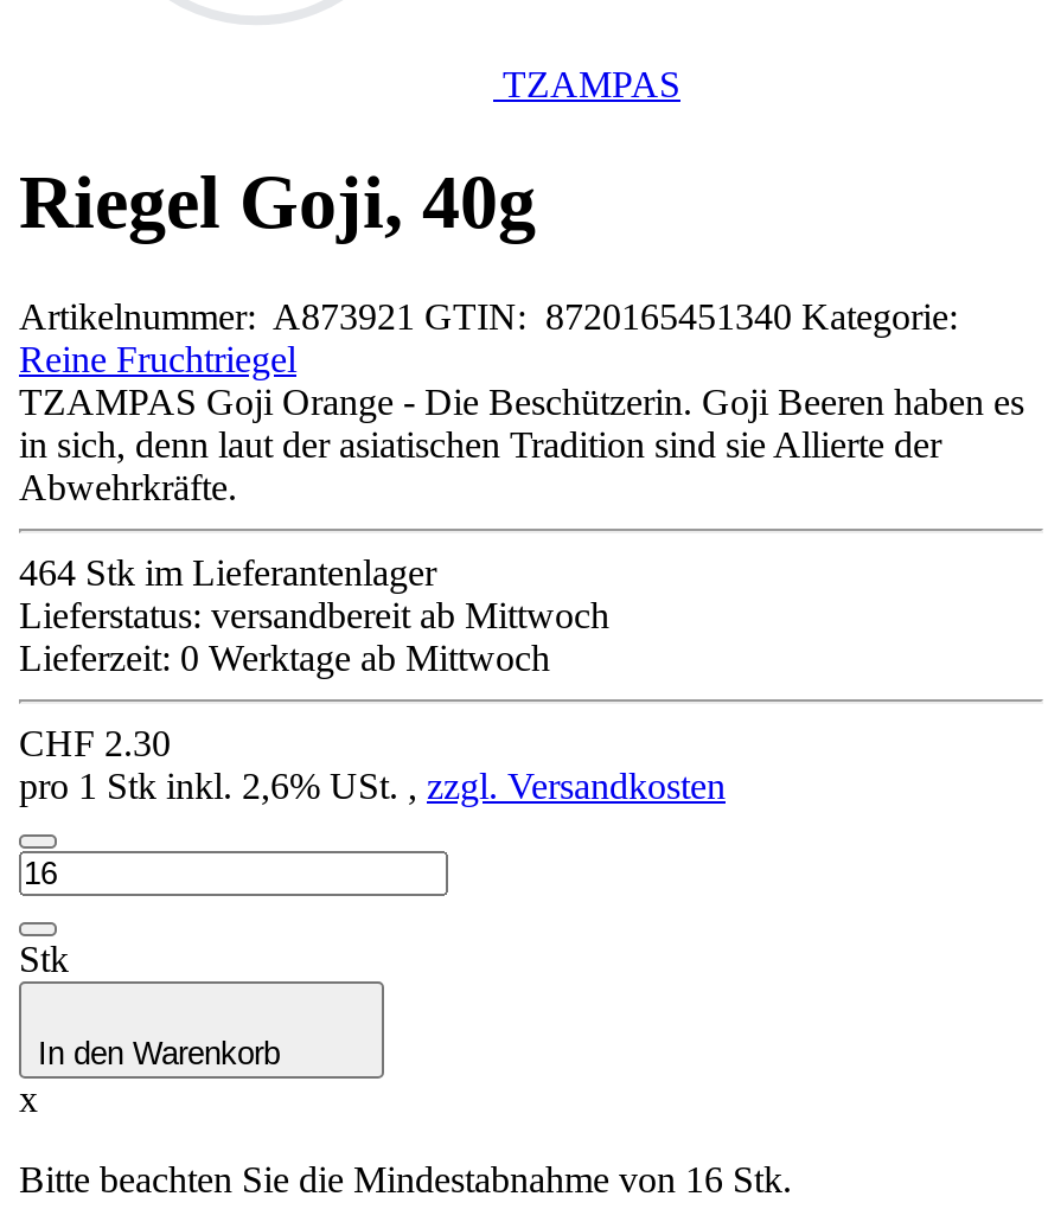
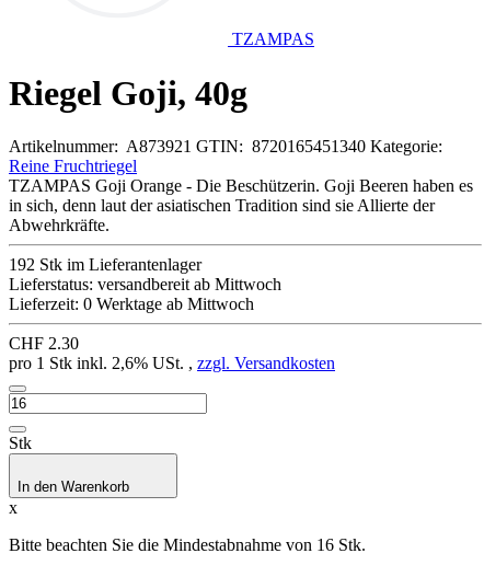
- 464 Stk im Lieferantenlager
+ 192 Stk im Lieferantenlager
